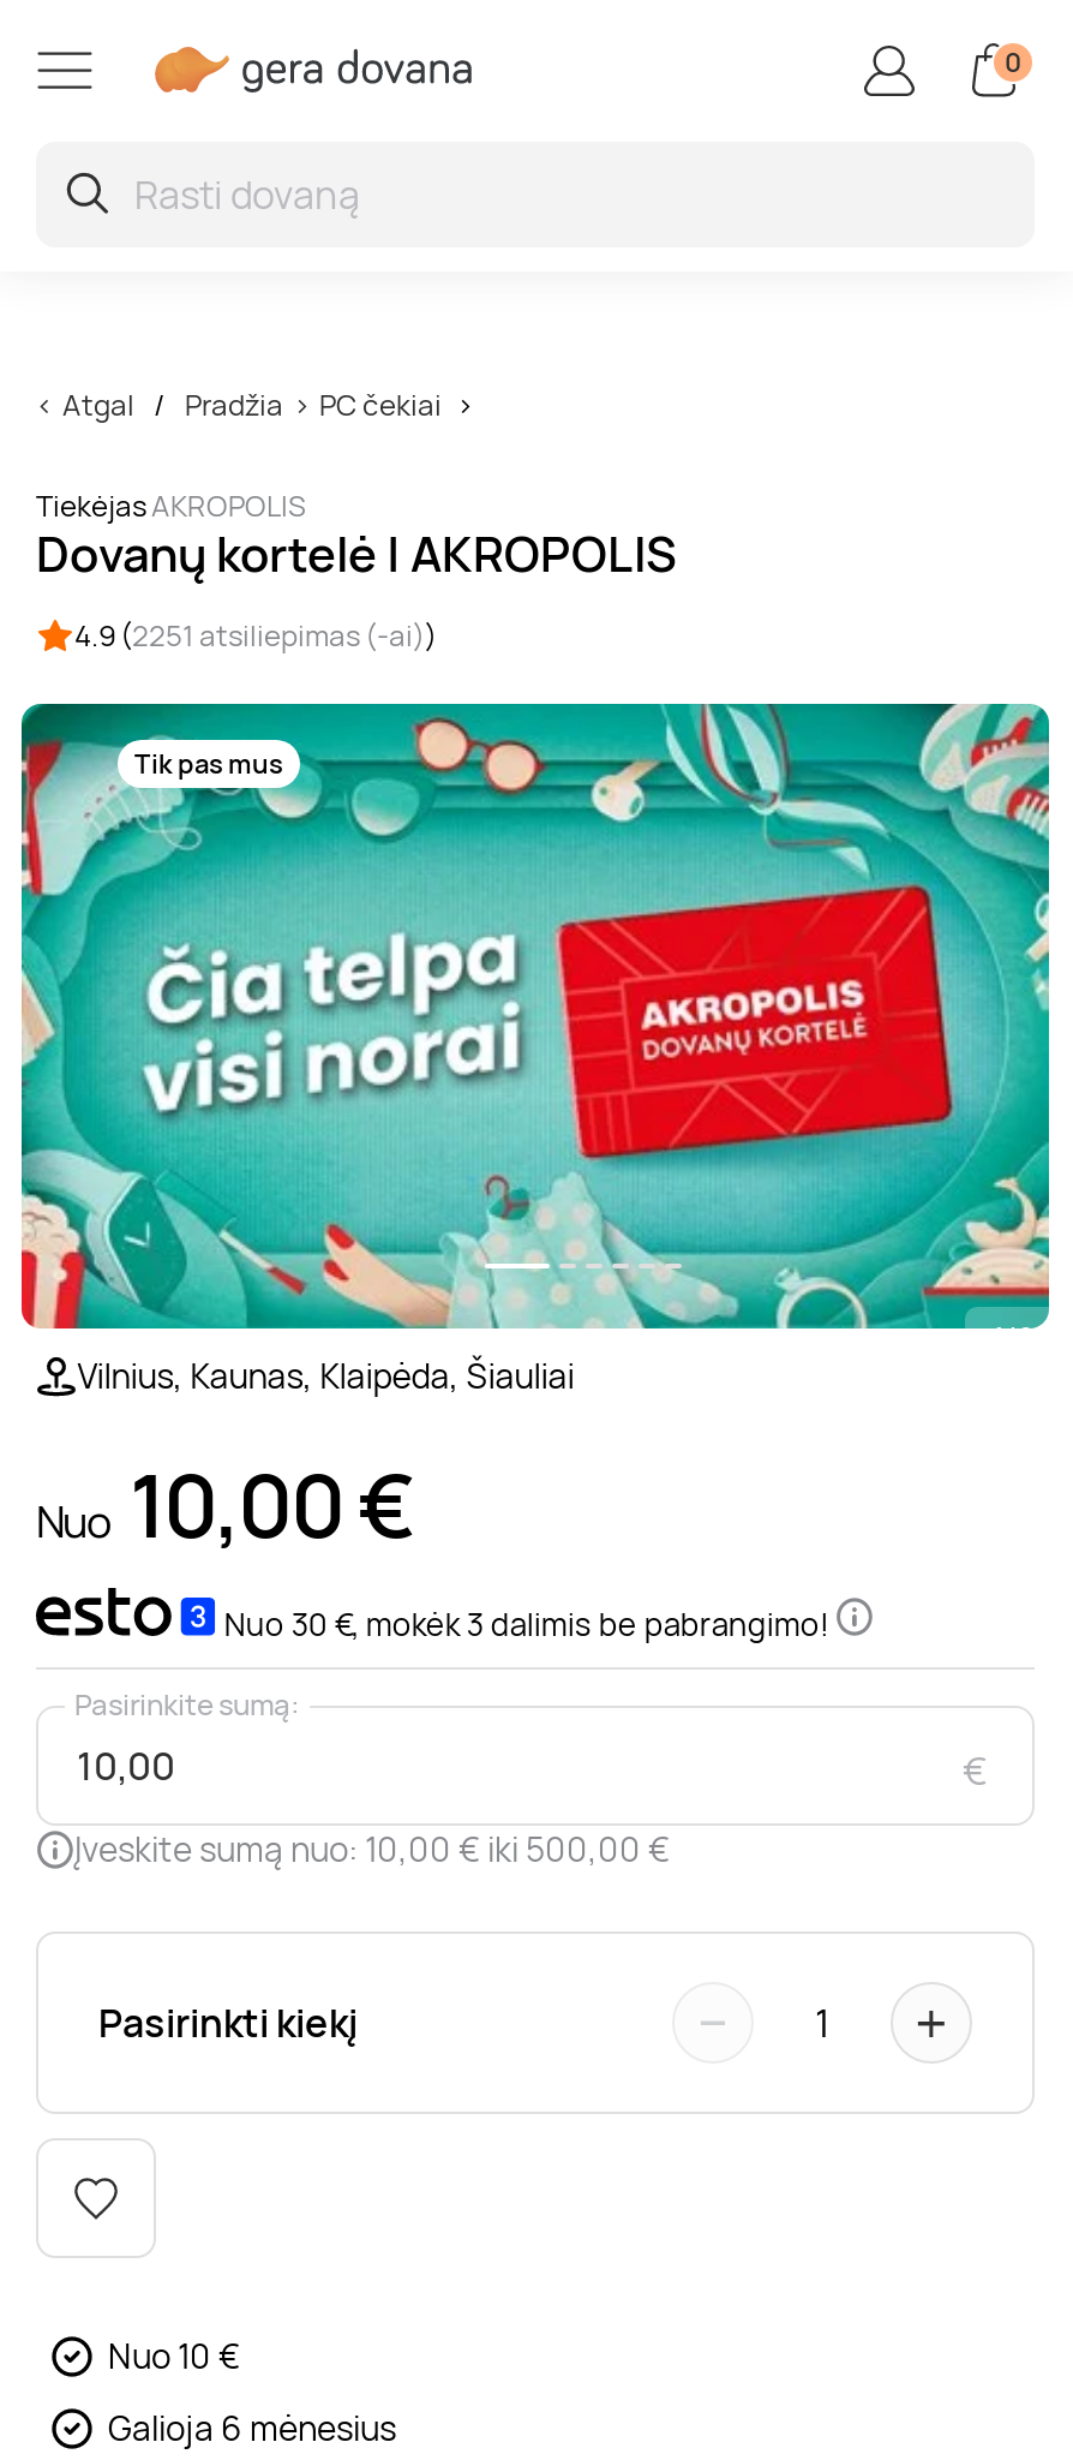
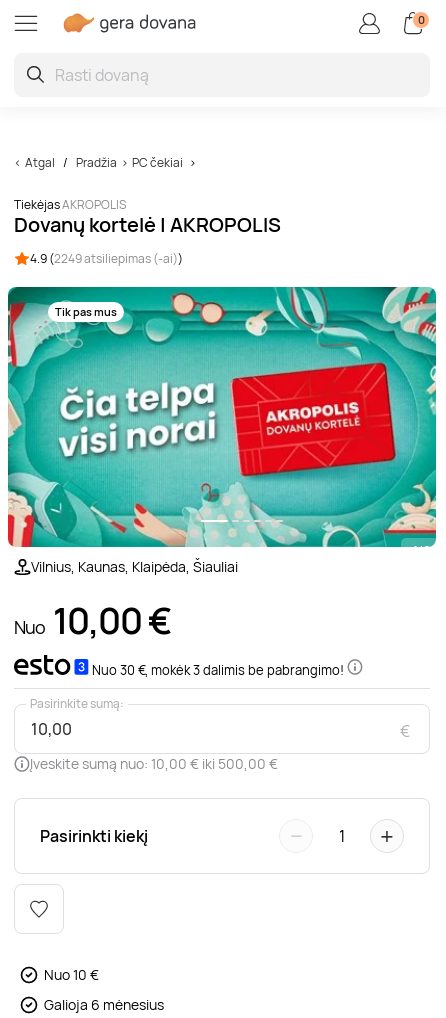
- 4.9 (2251 atsiliepimas (-ai))
+ 4.9 (2249 atsiliepimas (-ai))
